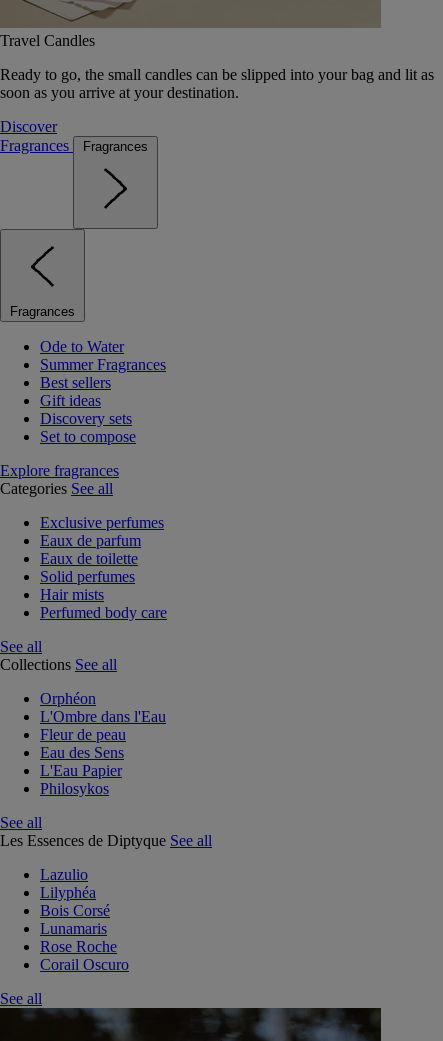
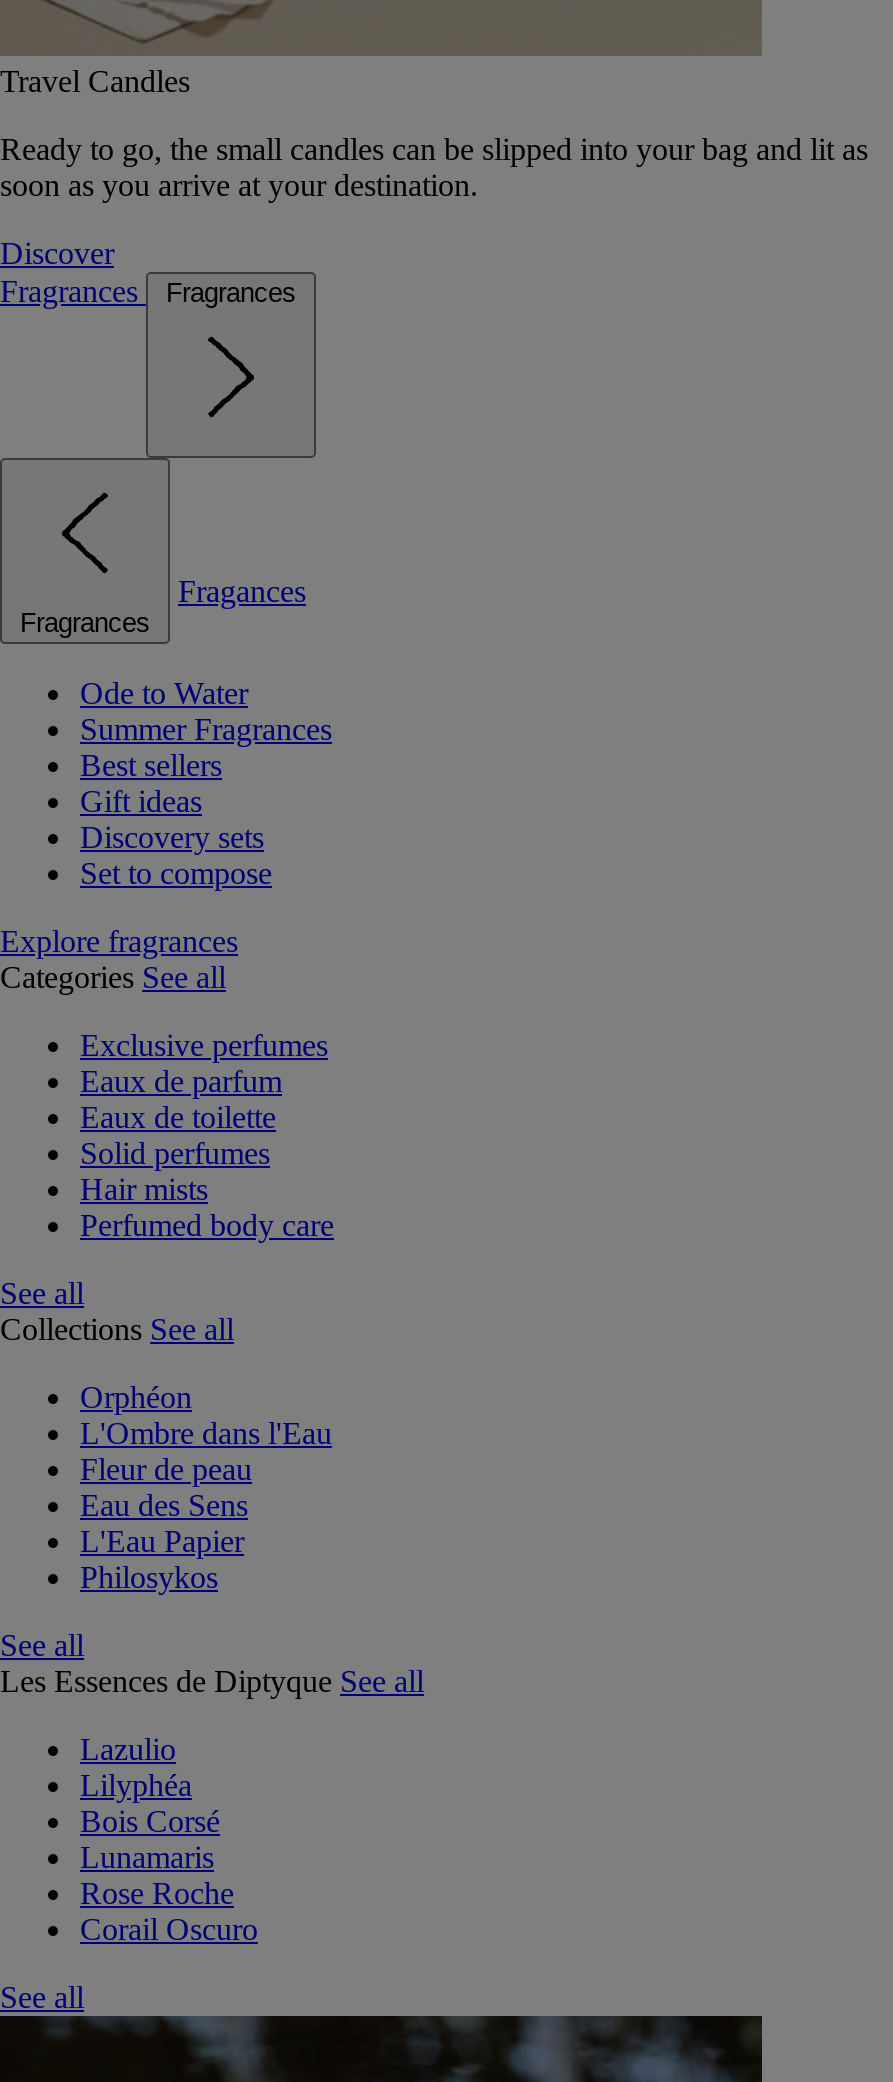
+ Fragances
